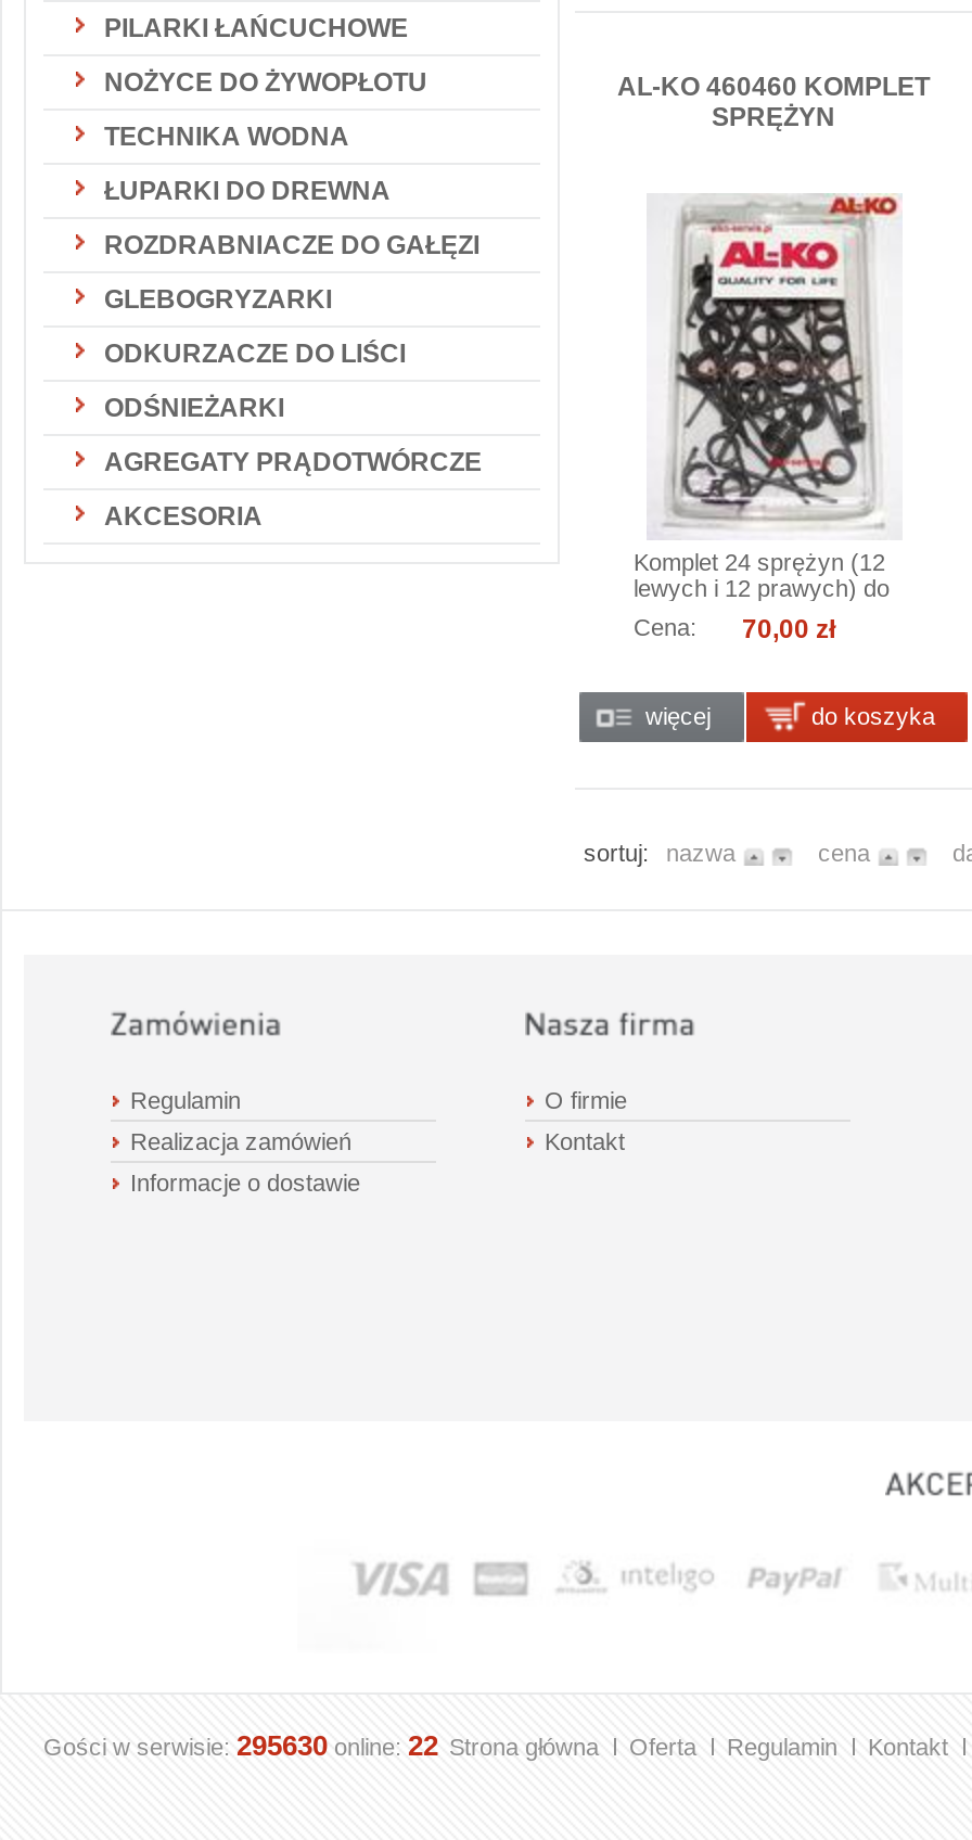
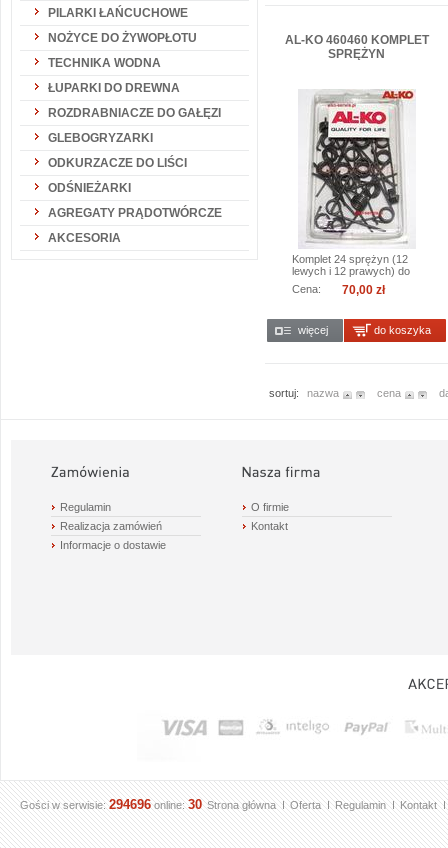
- Gości w serwisie: 295630 online: 22
+ Gości w serwisie: 294696 online: 30
